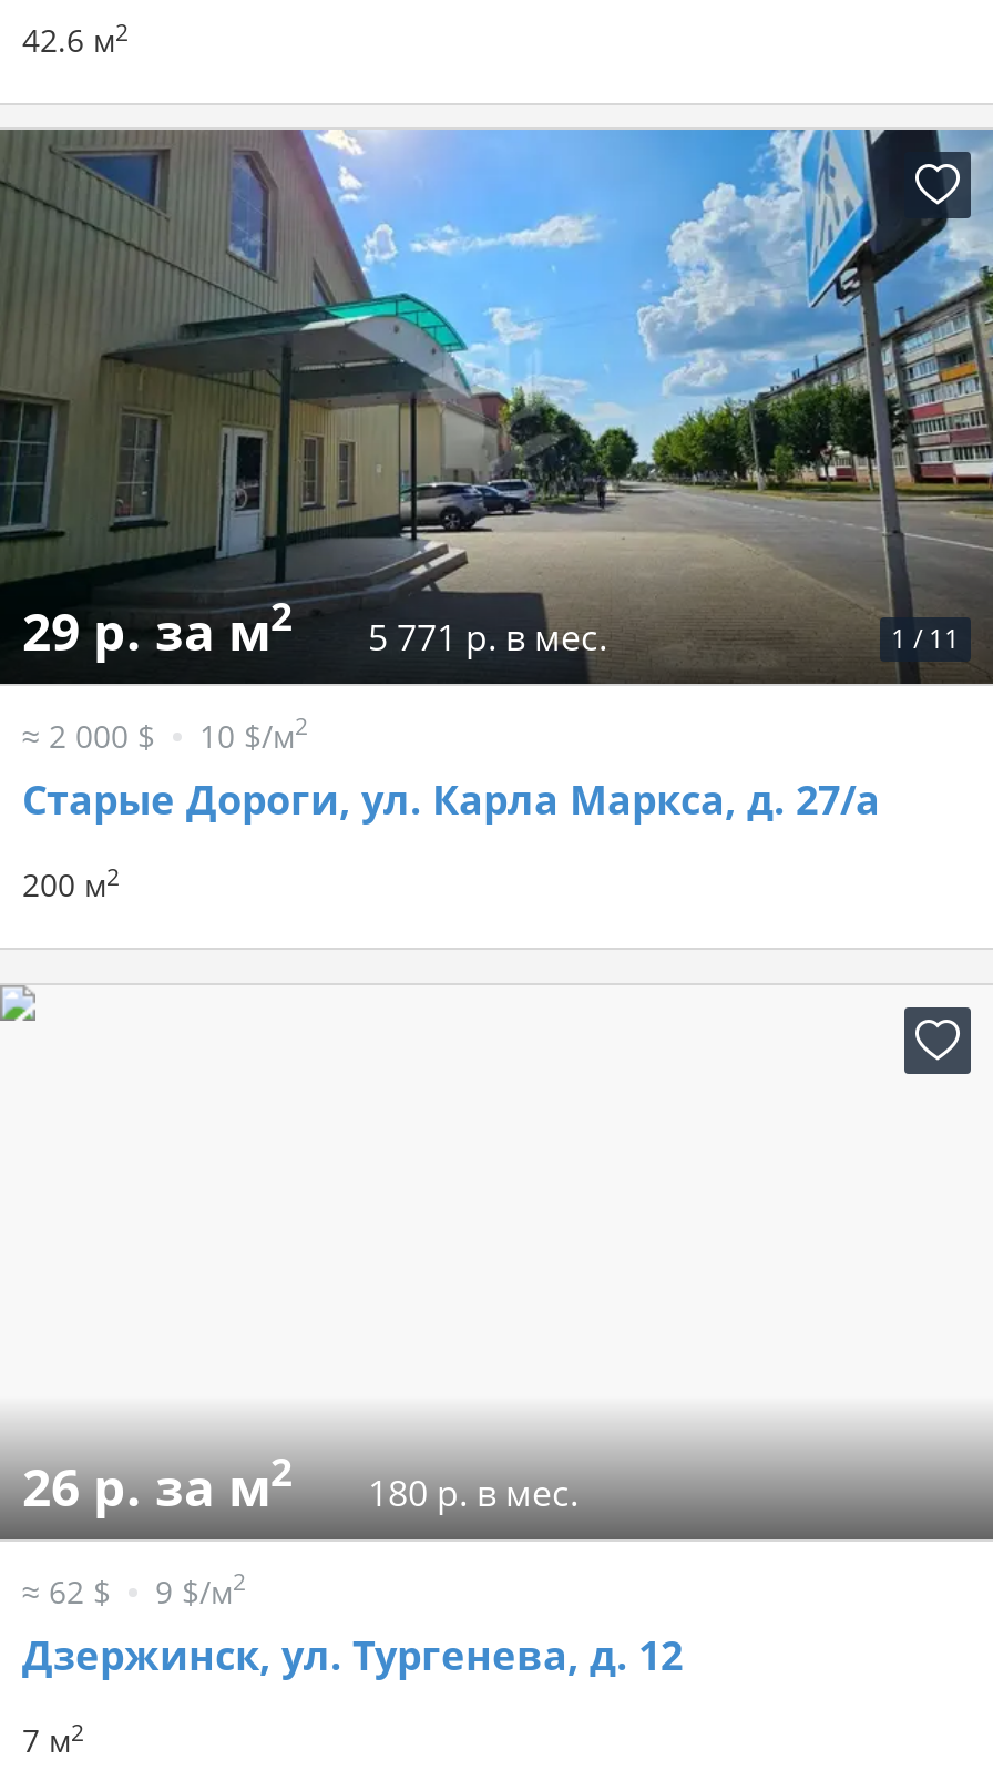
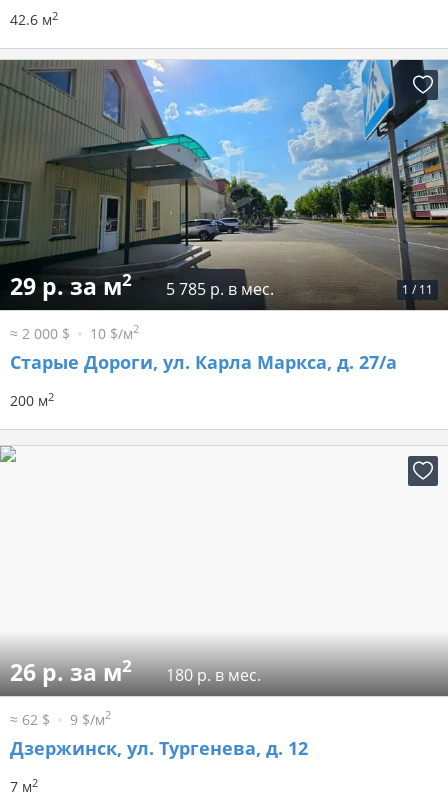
- 29 р. за м2 5 771 р. в мес.
+ 29 р. за м2 5 785 р. в мес.
